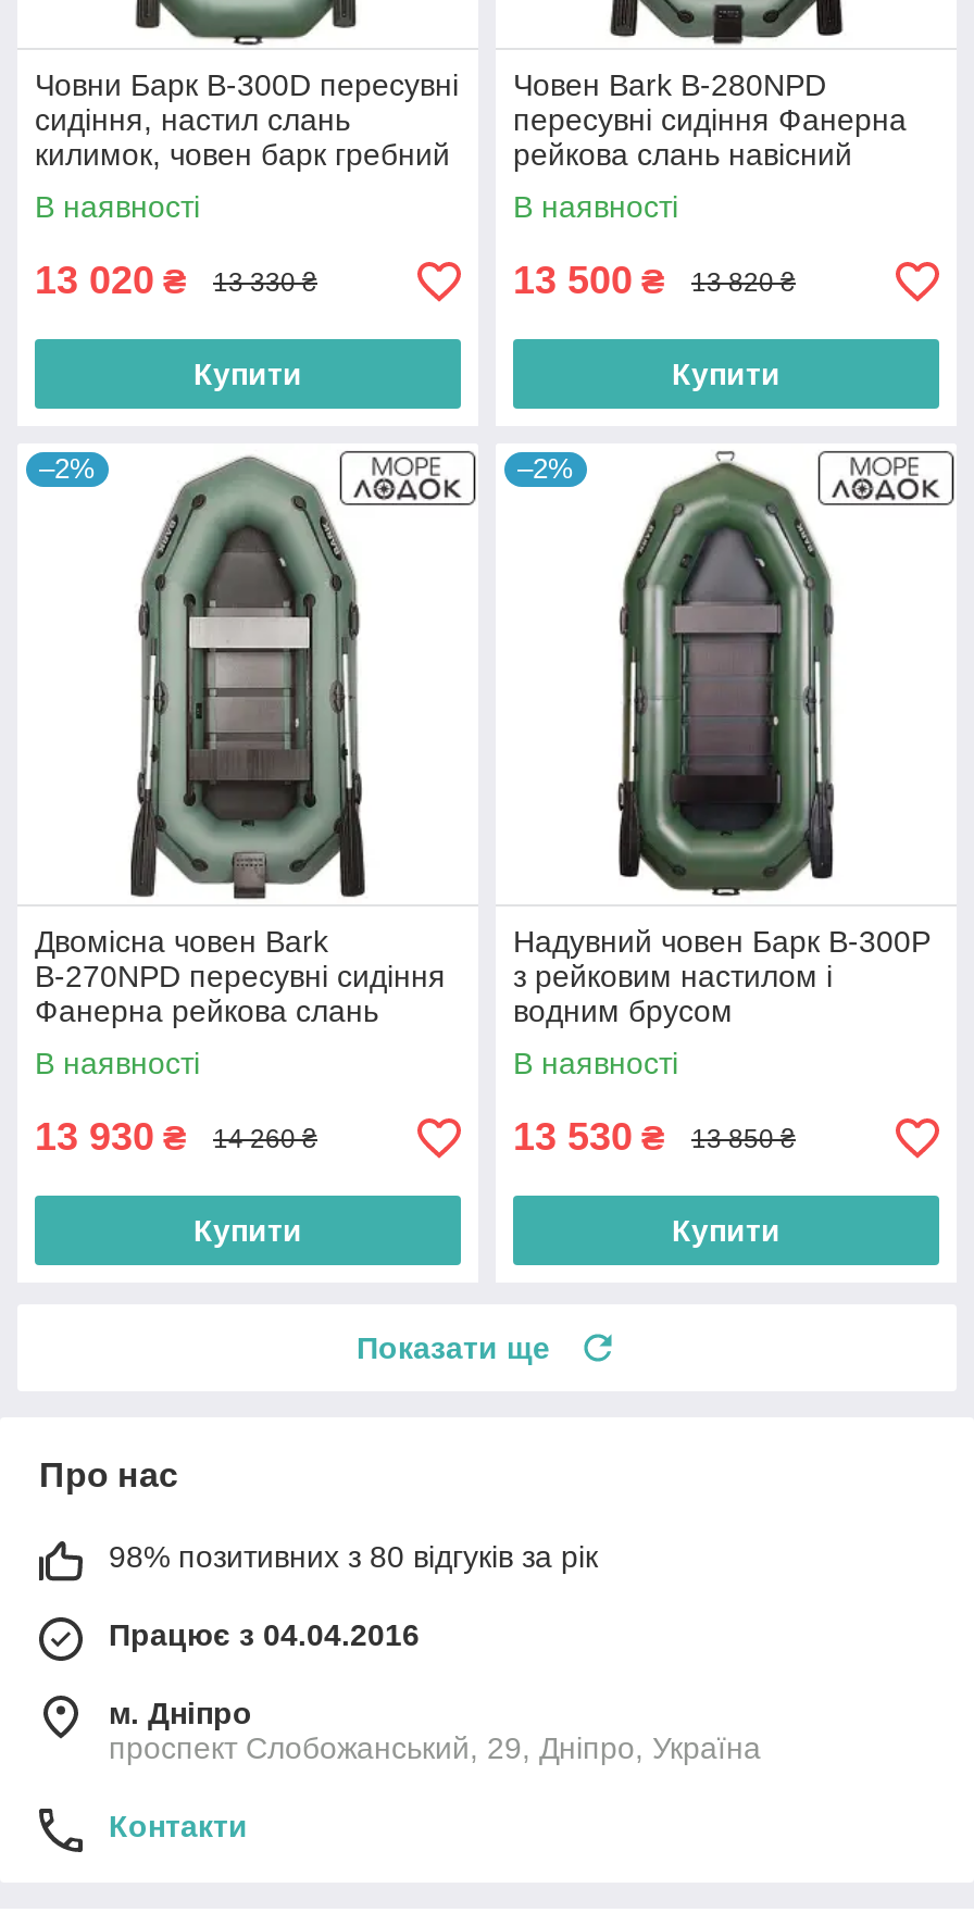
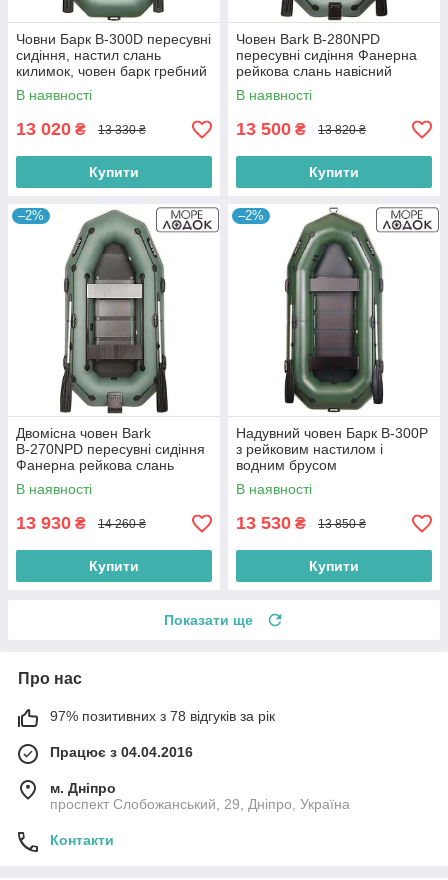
- 98% позитивних з 80 відгуків за рік
+ 97% позитивних з 78 відгуків за рік
